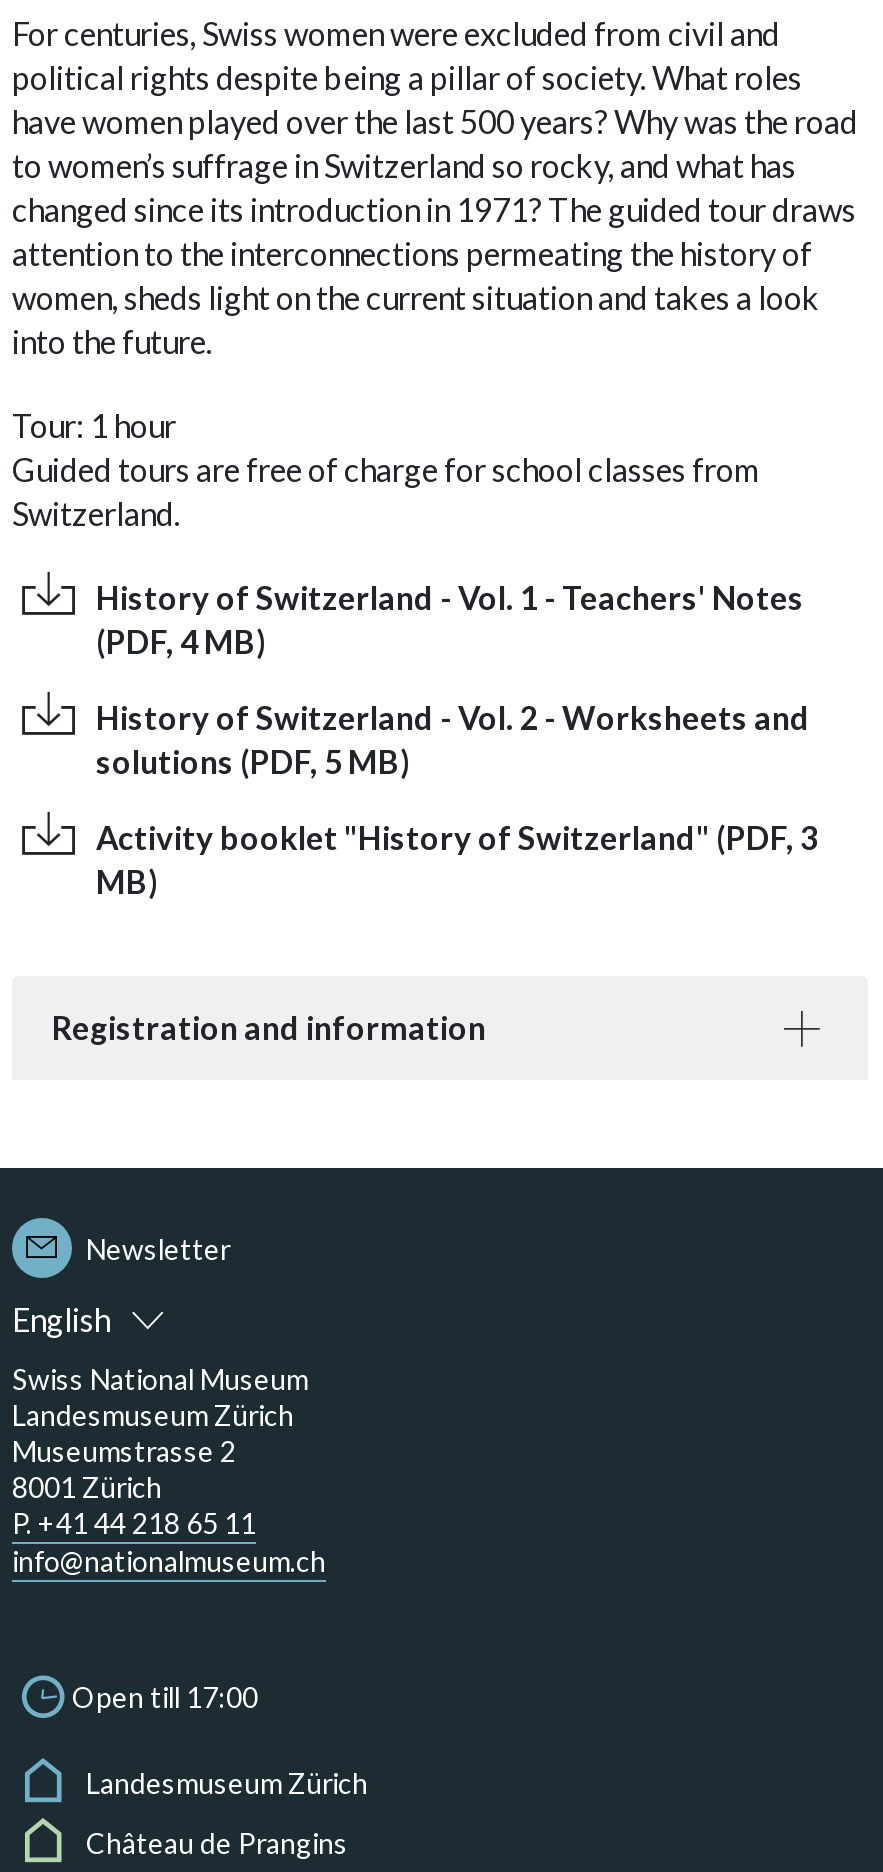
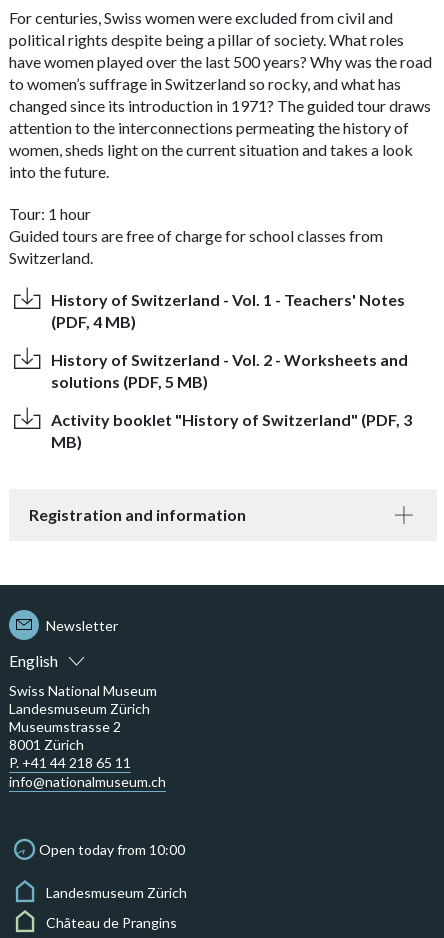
- Open till 17:00
+ Open today from 10:00
